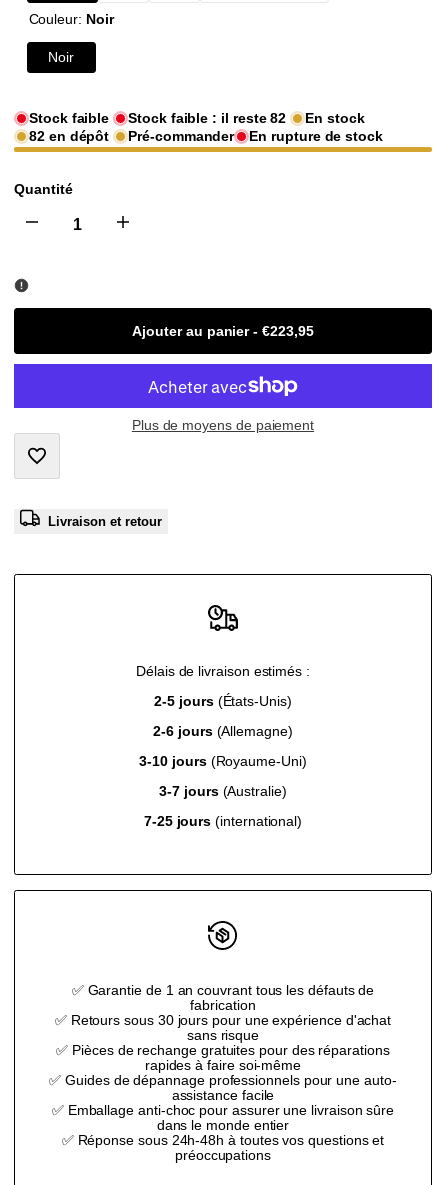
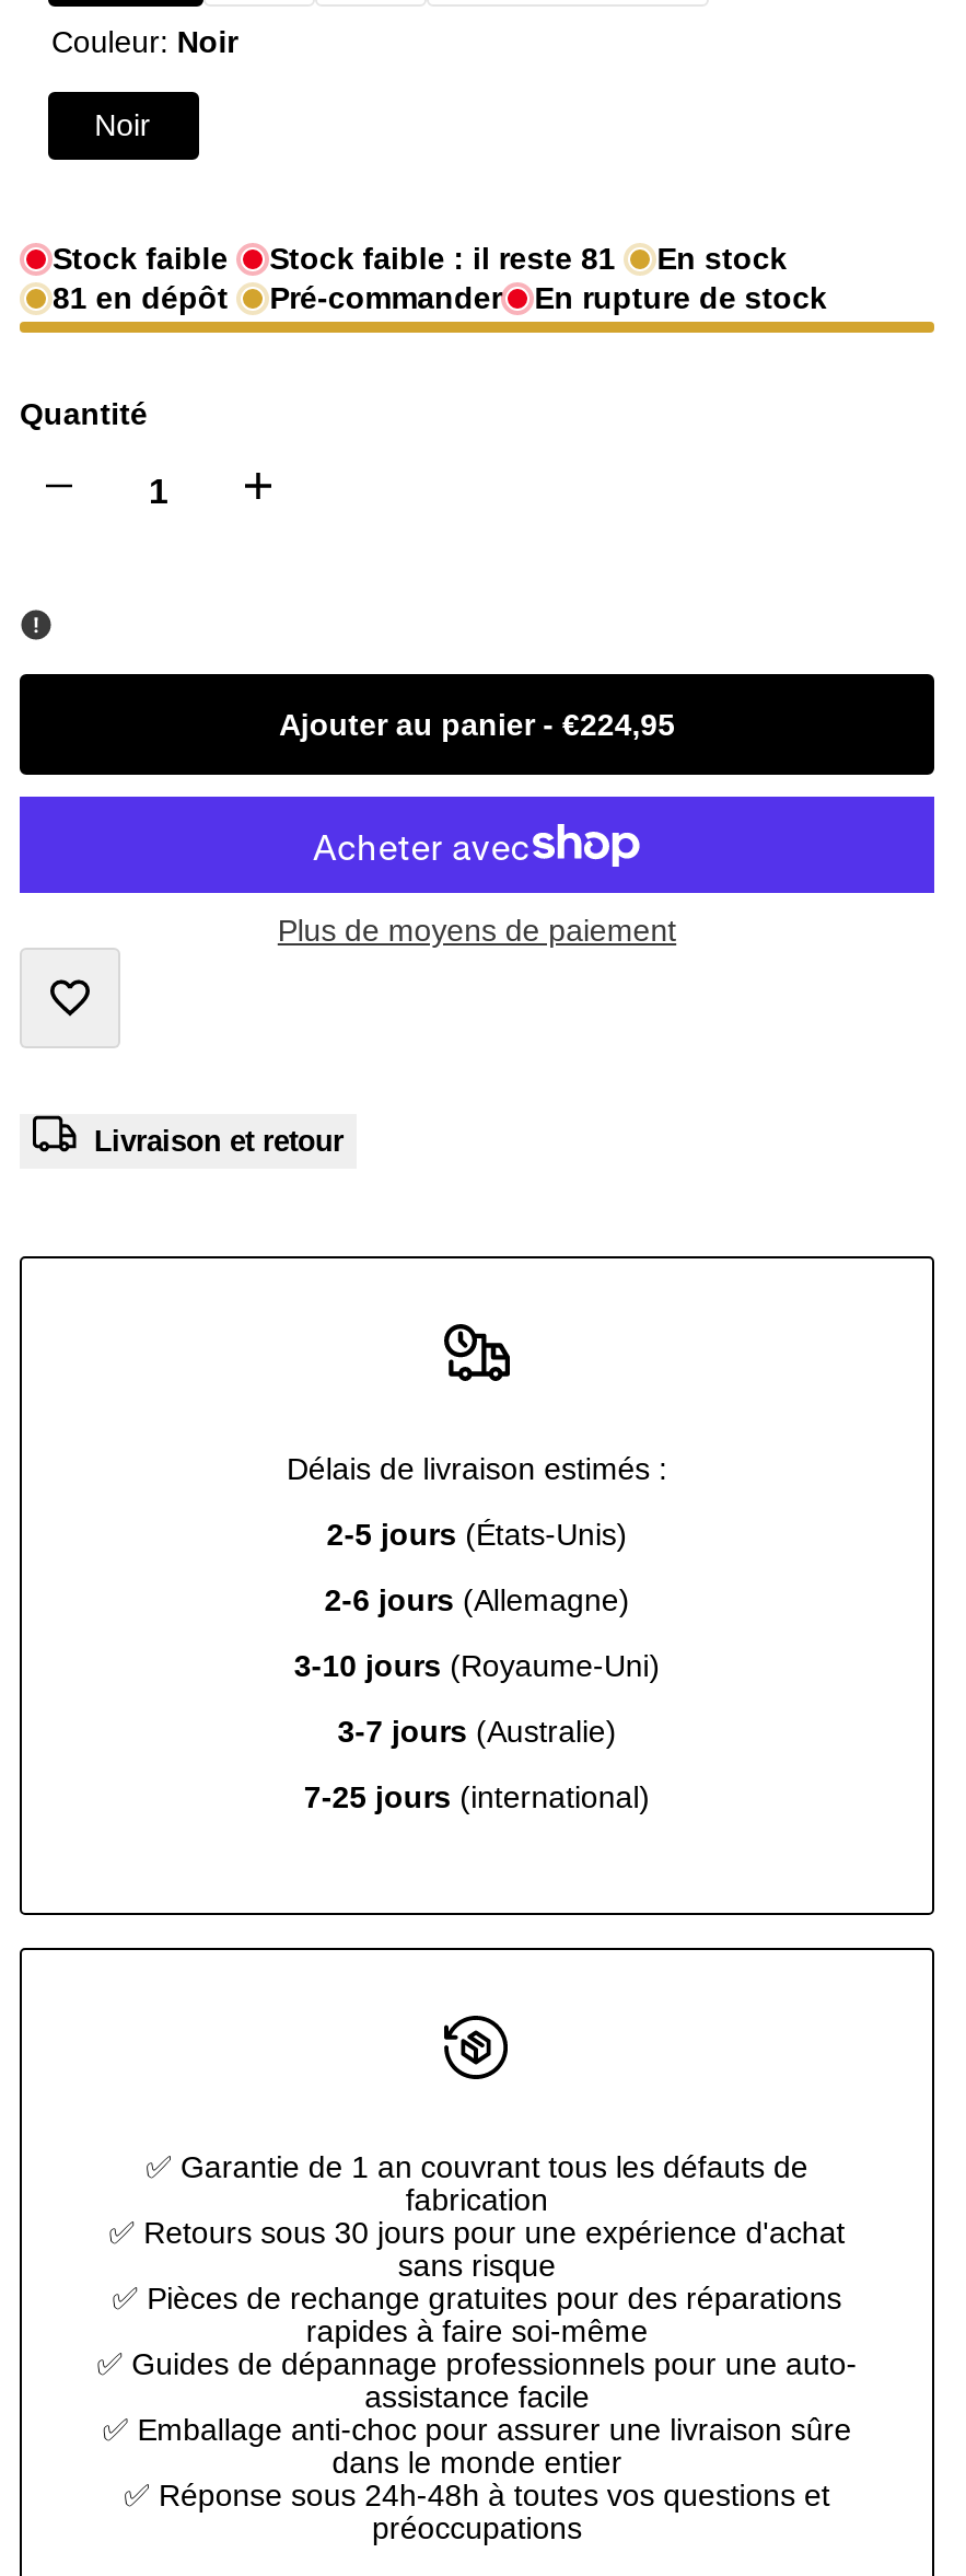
- Stock faible : il reste 82
+ Stock faible : il reste 81

- 82 en dépôt Pré-commander En rupture de stock
+ 81 en dépôt Pré-commander En rupture de stock

- Ajouter au panier - €223,95
+ Ajouter au panier - €224,95
